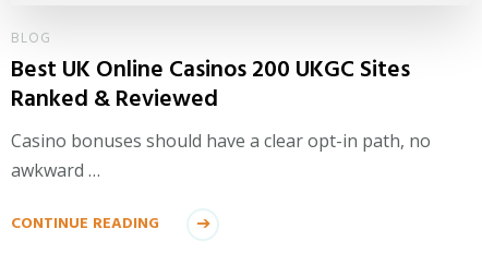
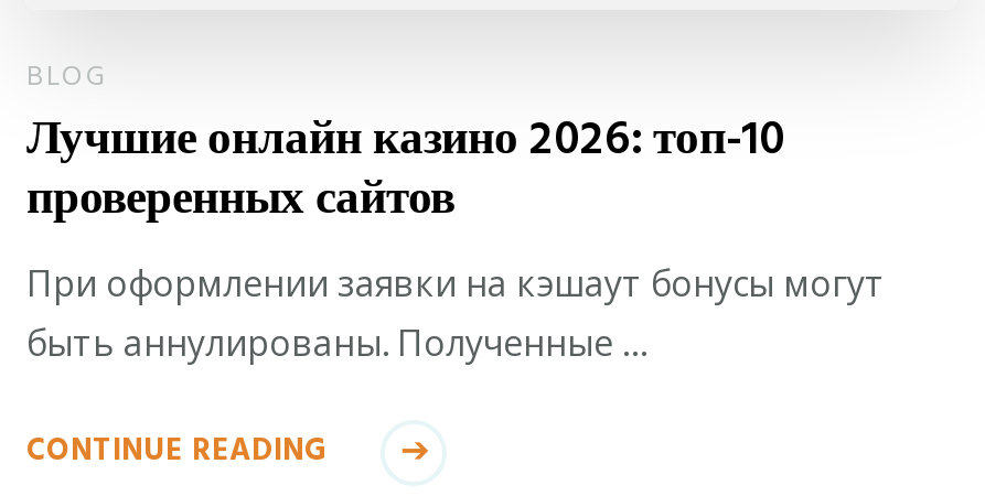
- Best UK Online Casinos 200 UKGC Sites
- Ranked & Reviewed
- Casino bonuses should have a clear opt-in path, no
- awkward …
+ Лучшие онлайн казино 2026: топ-10
+ проверенных сайтов
+ При оформлении заявки на кэшаут бонусы могут
+ быть аннулированы. Полученные …
